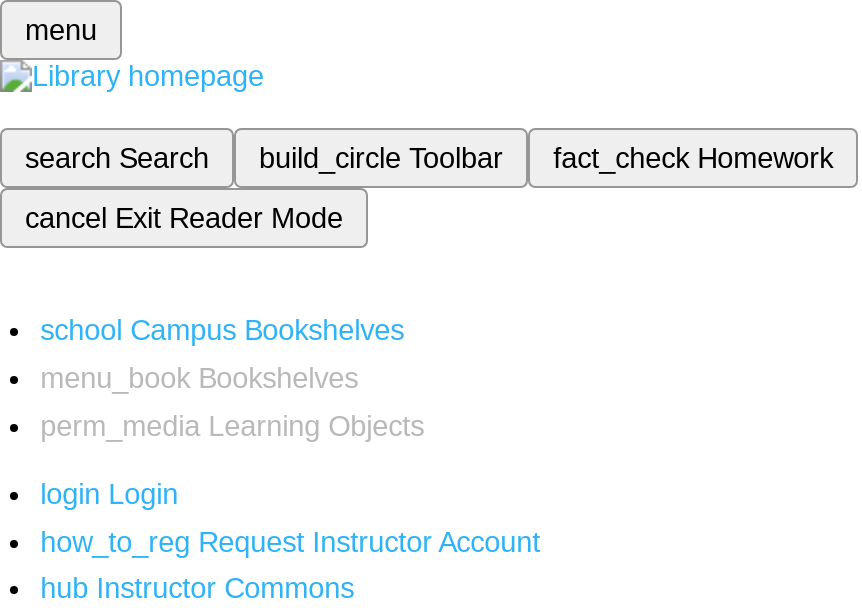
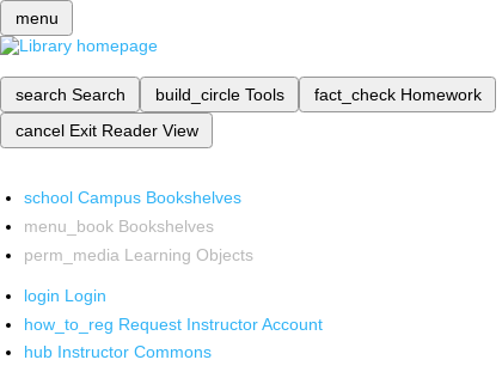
- build_circle Toolbar
+ build_circle Tools

- cancel Exit Reader Mode
+ cancel Exit Reader View
